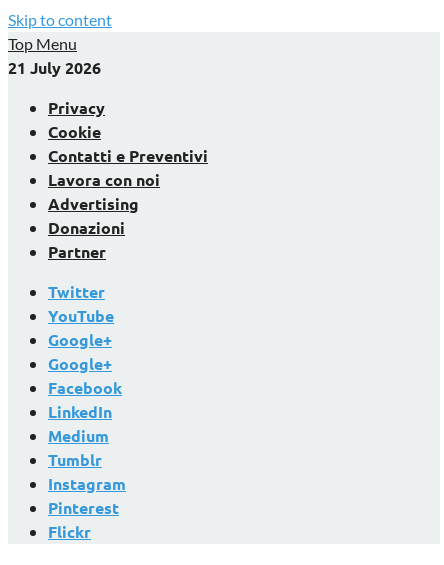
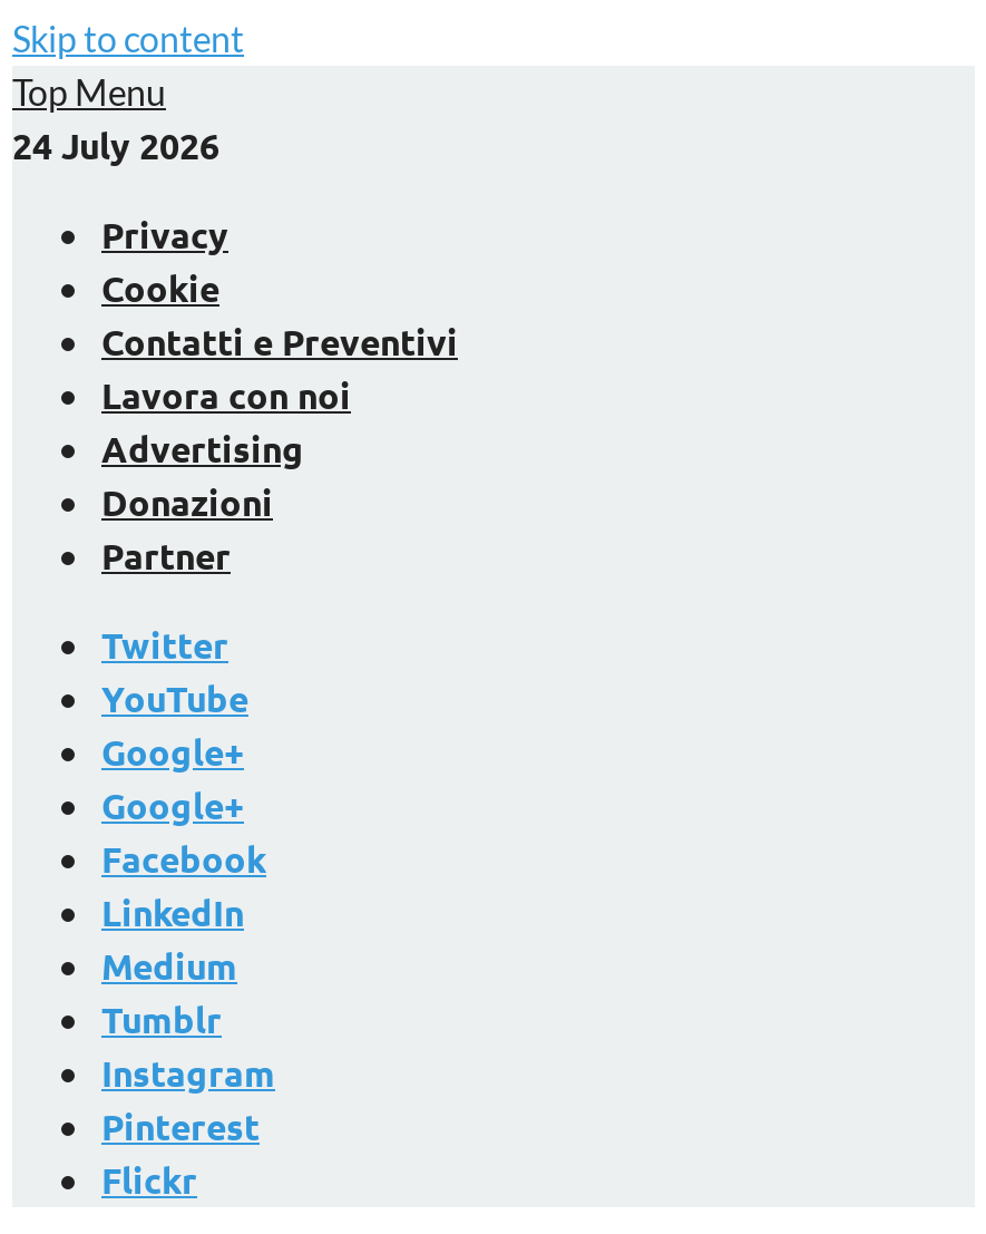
- 21 July 2026
+ 24 July 2026
